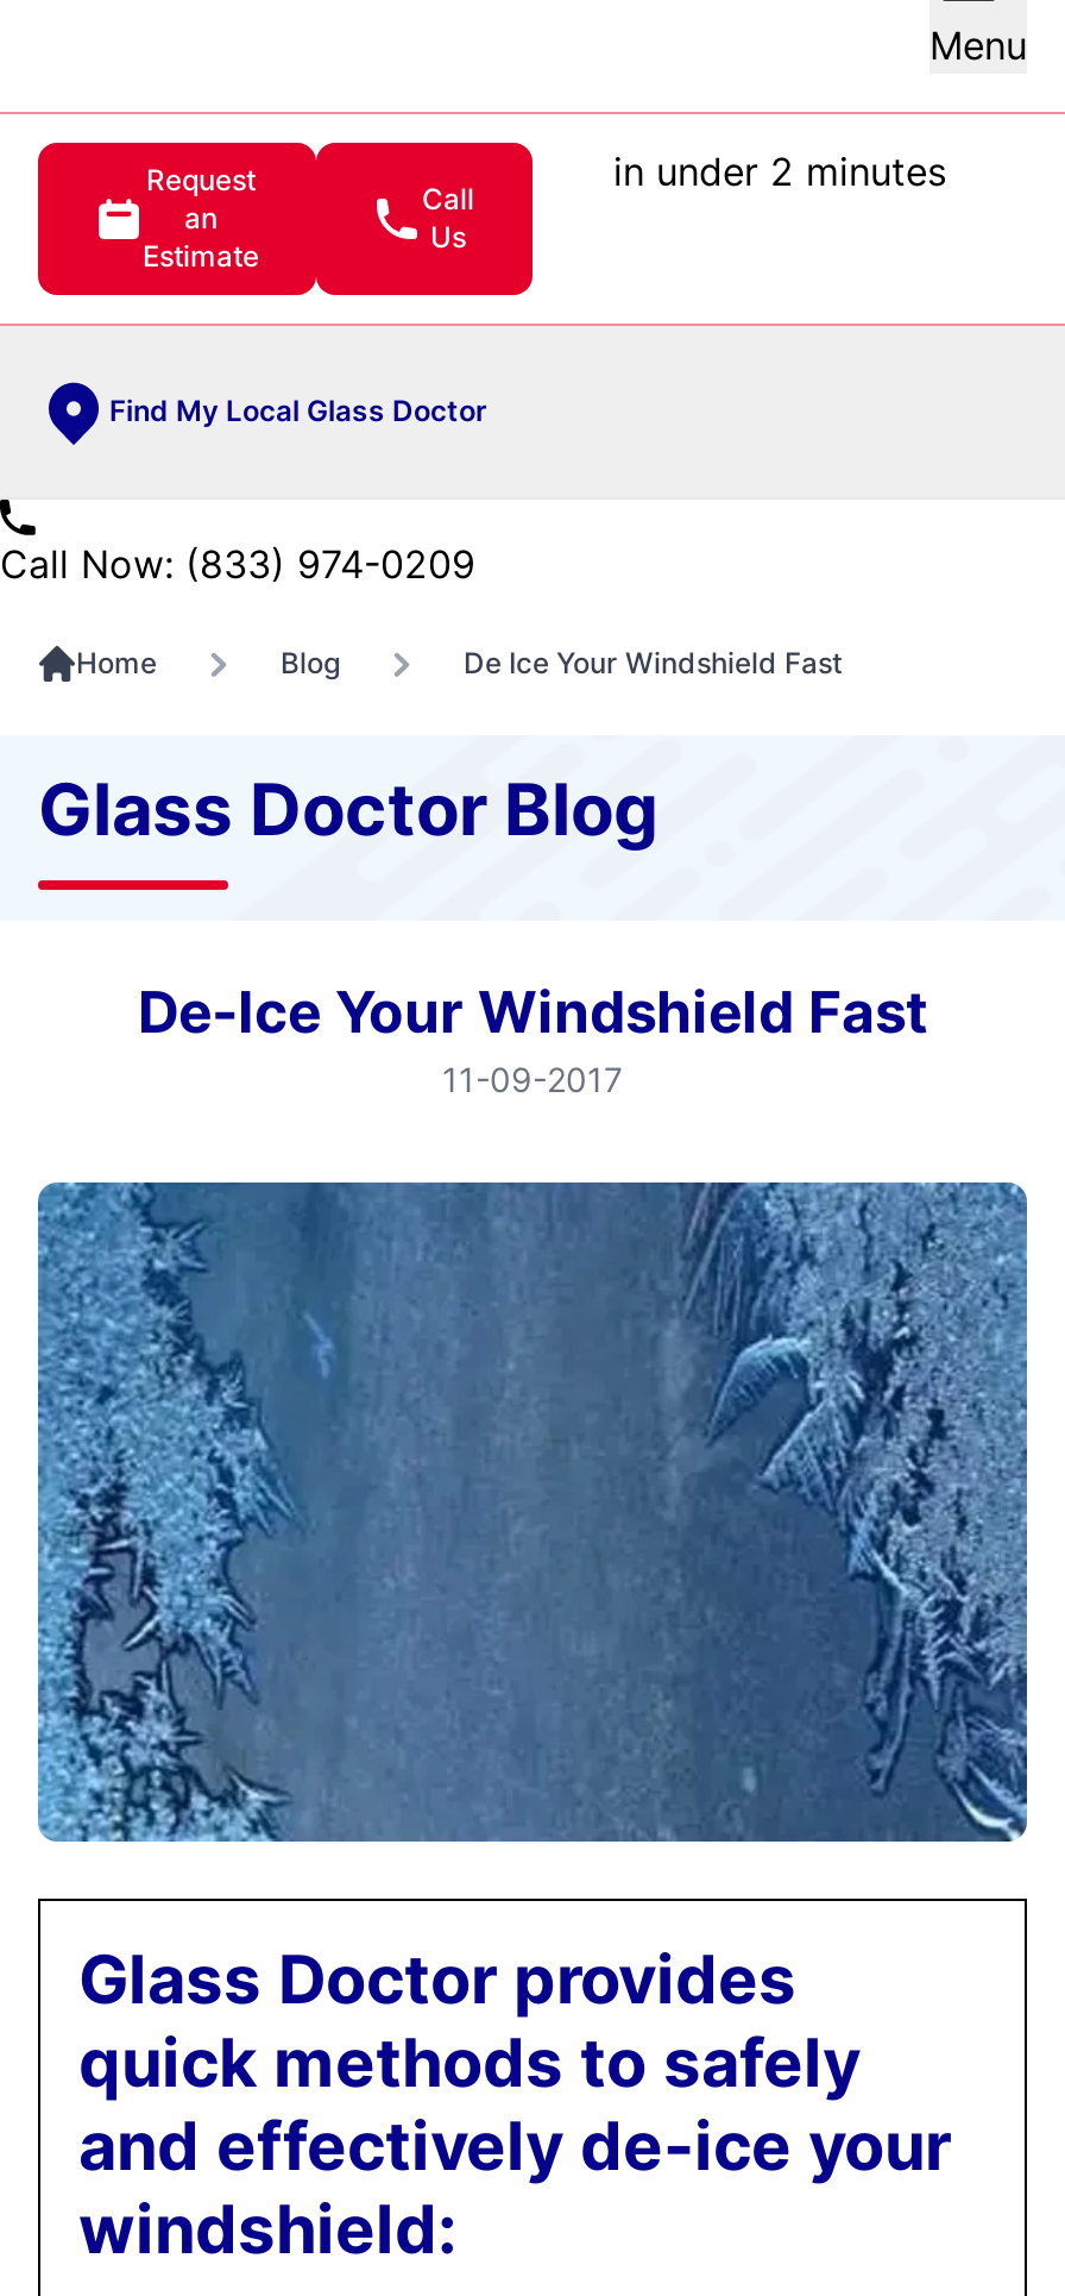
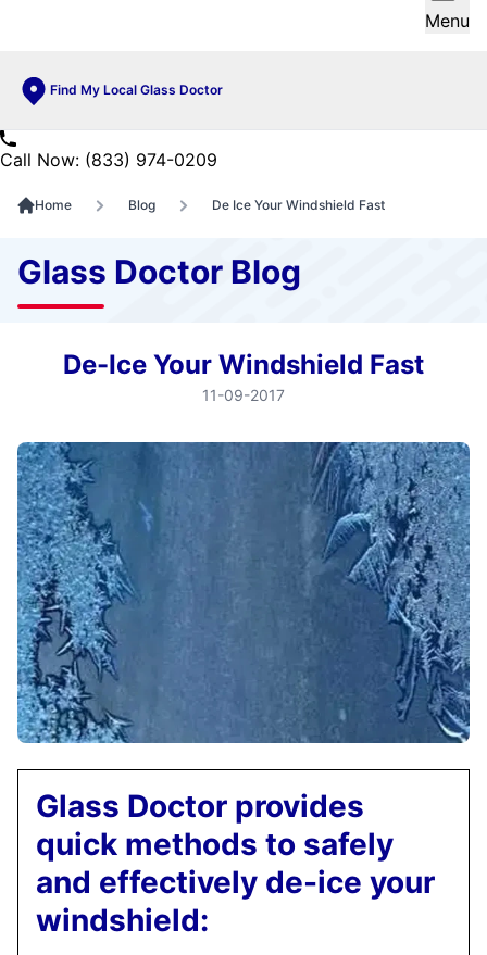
- [image]
- Request
- an
- Estimate

- in under 2 minutes

- Call
- Us
